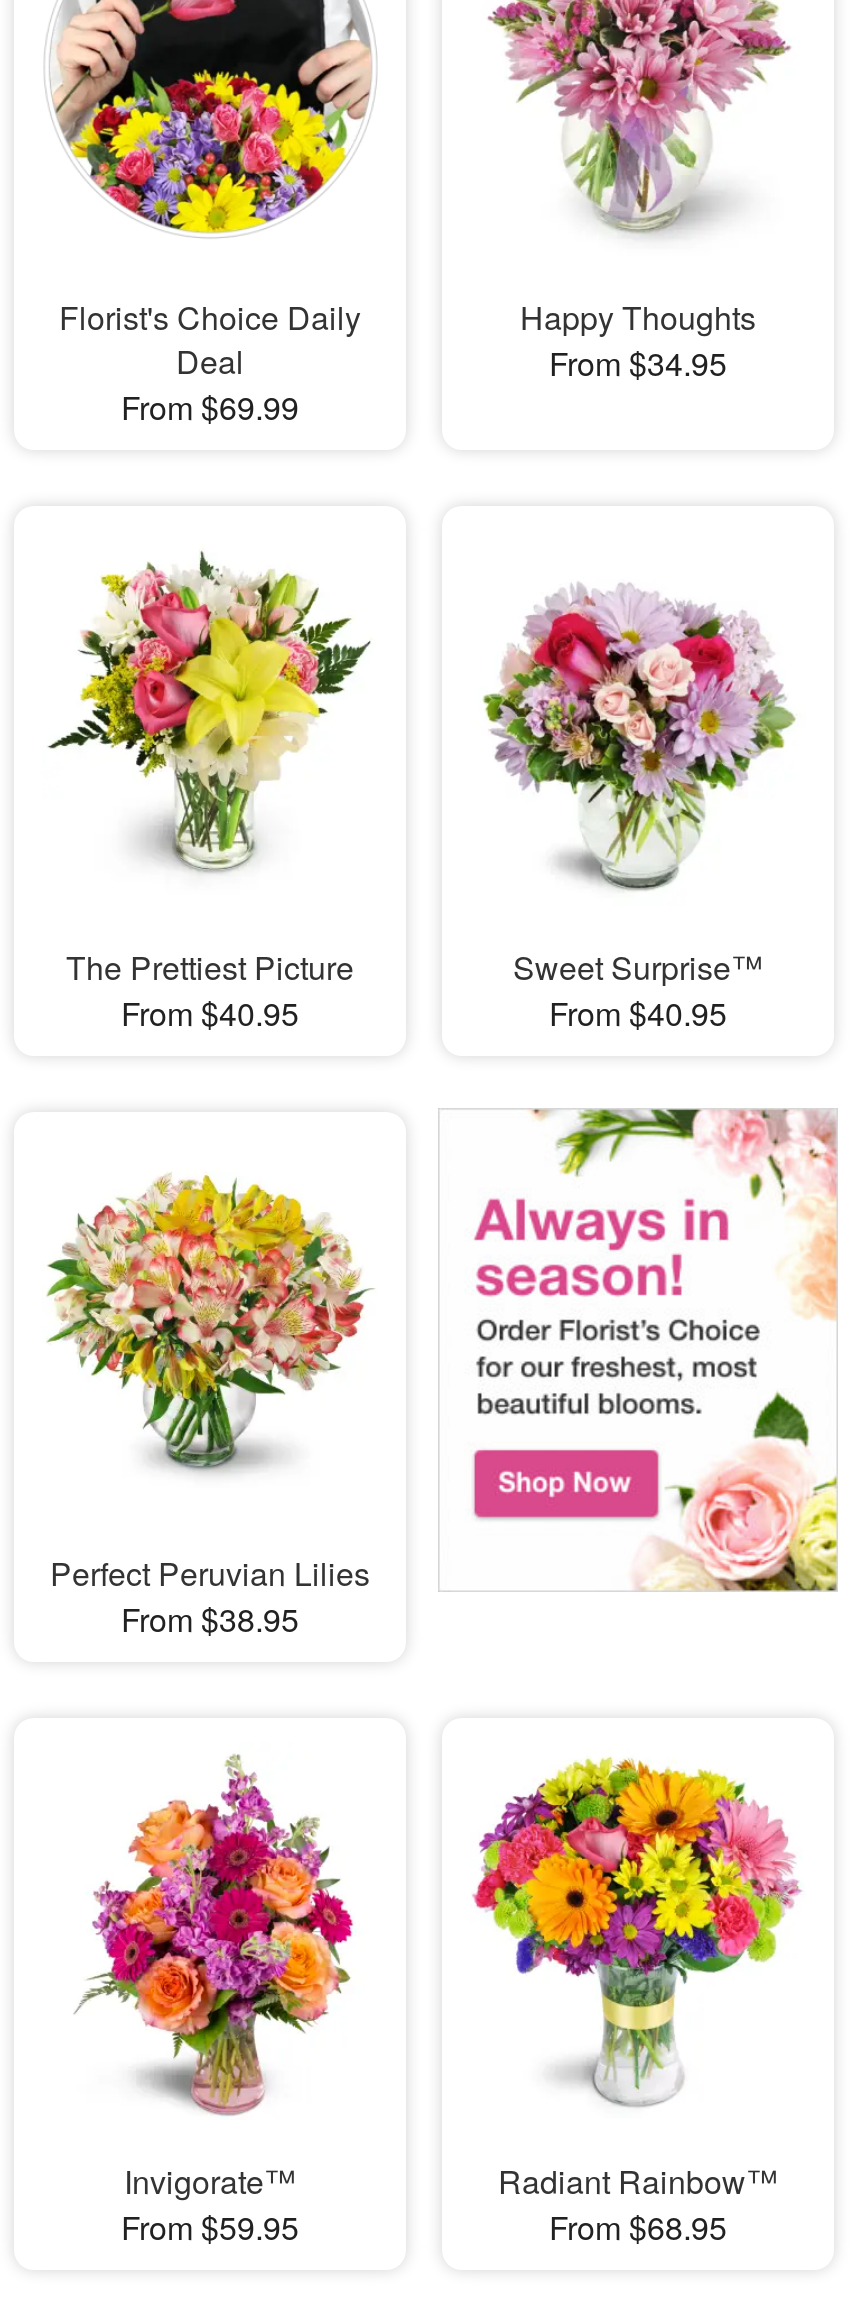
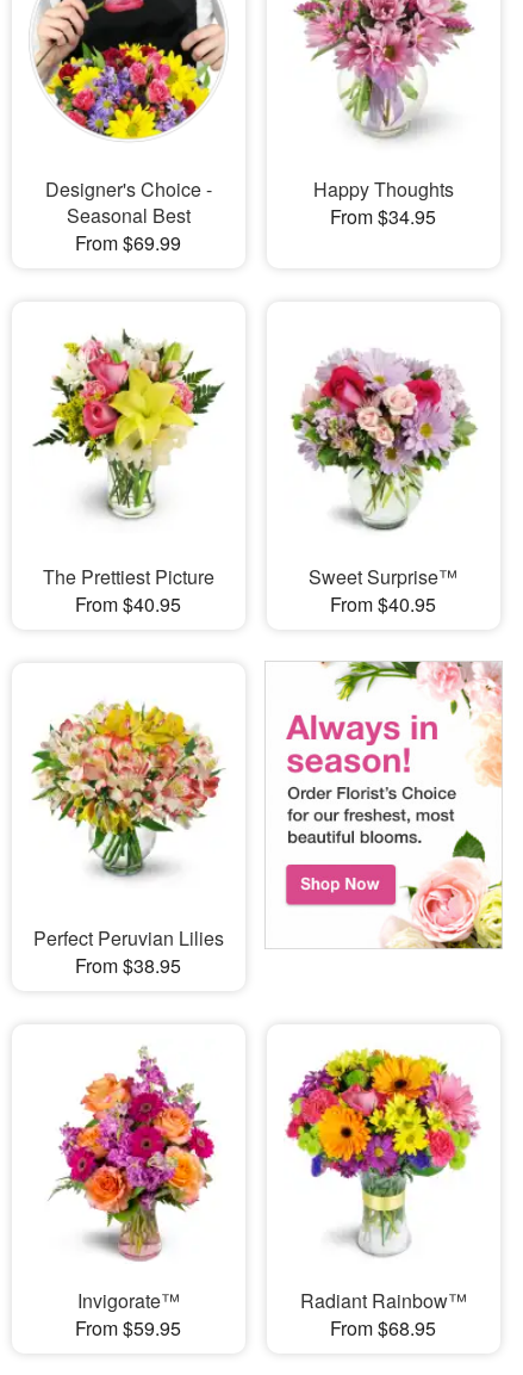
- Florist's Choice Daily
- Deal
+ Designer's Choice -
+ Seasonal Best
